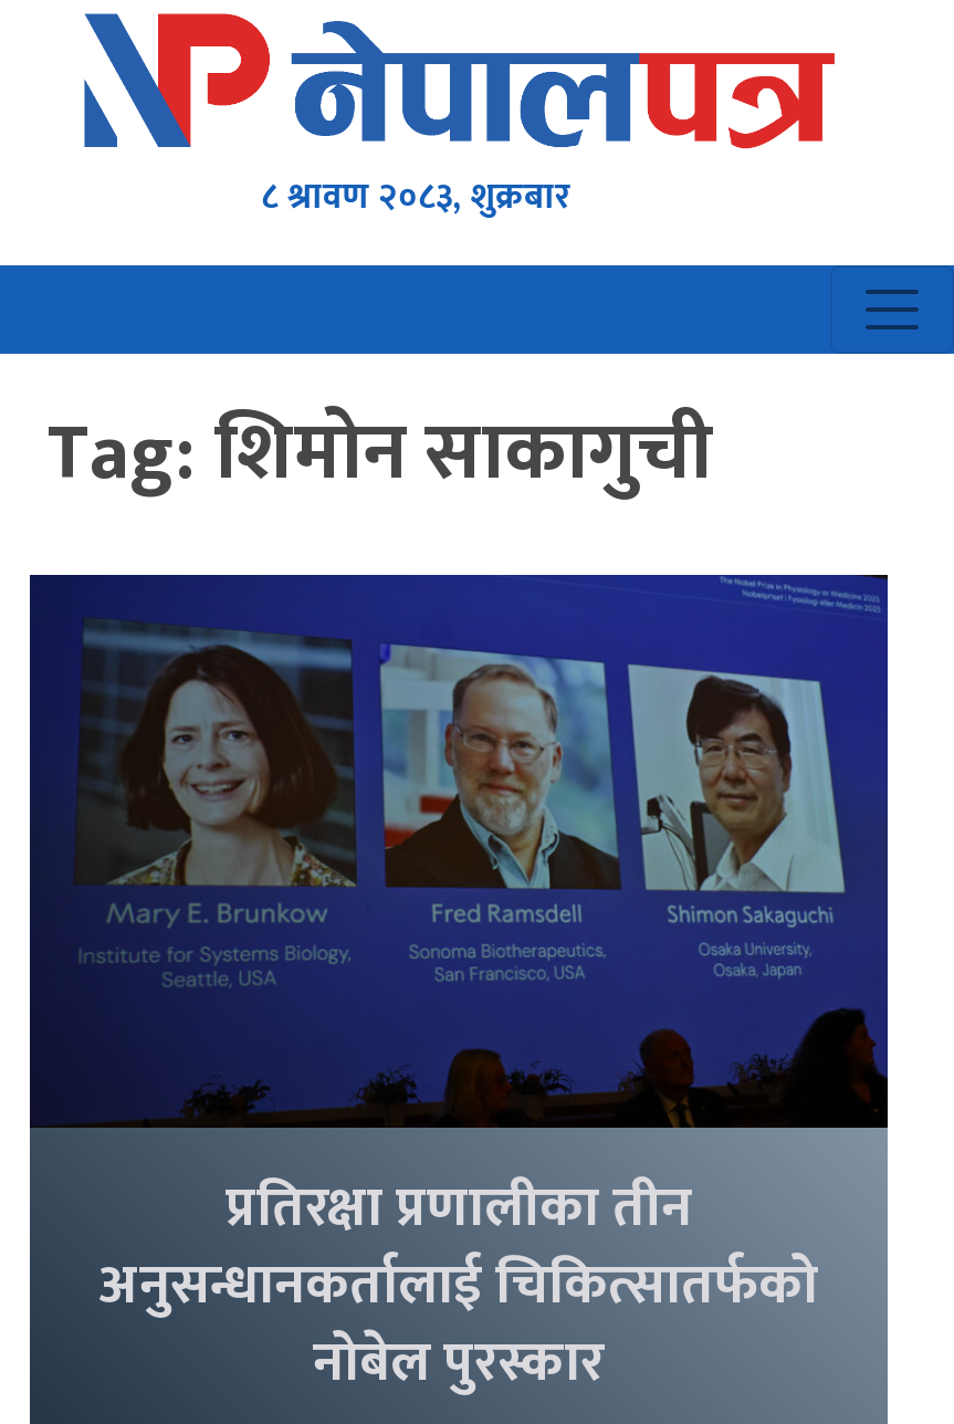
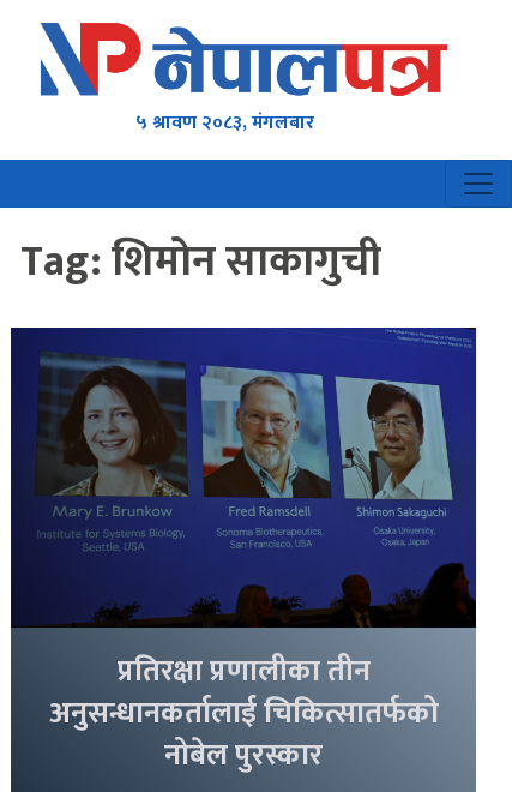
- ८ श्रावण २०८३, शुक्रबार
+ ५ श्रावण २०८३, मंगलबार
